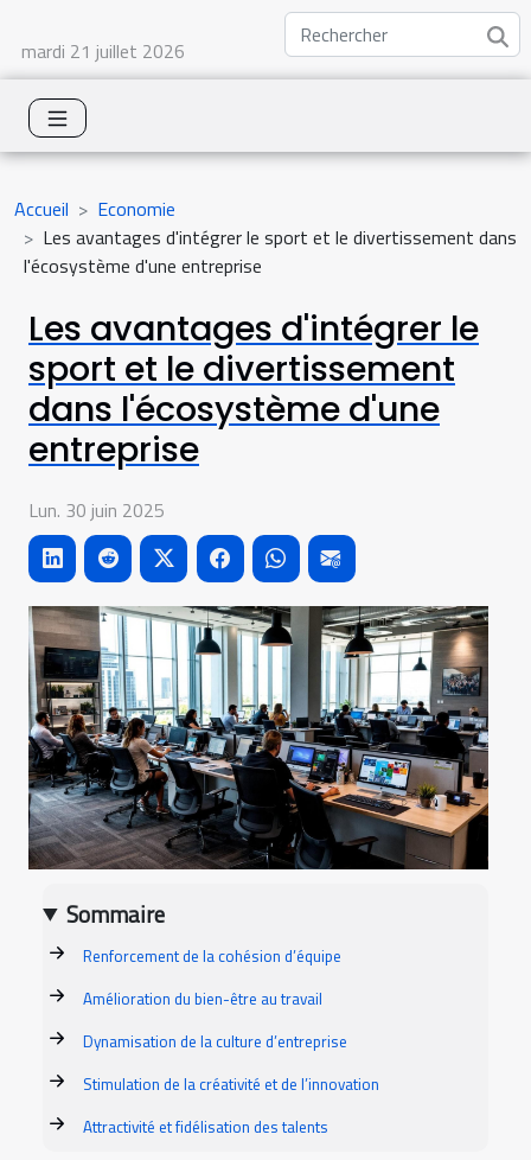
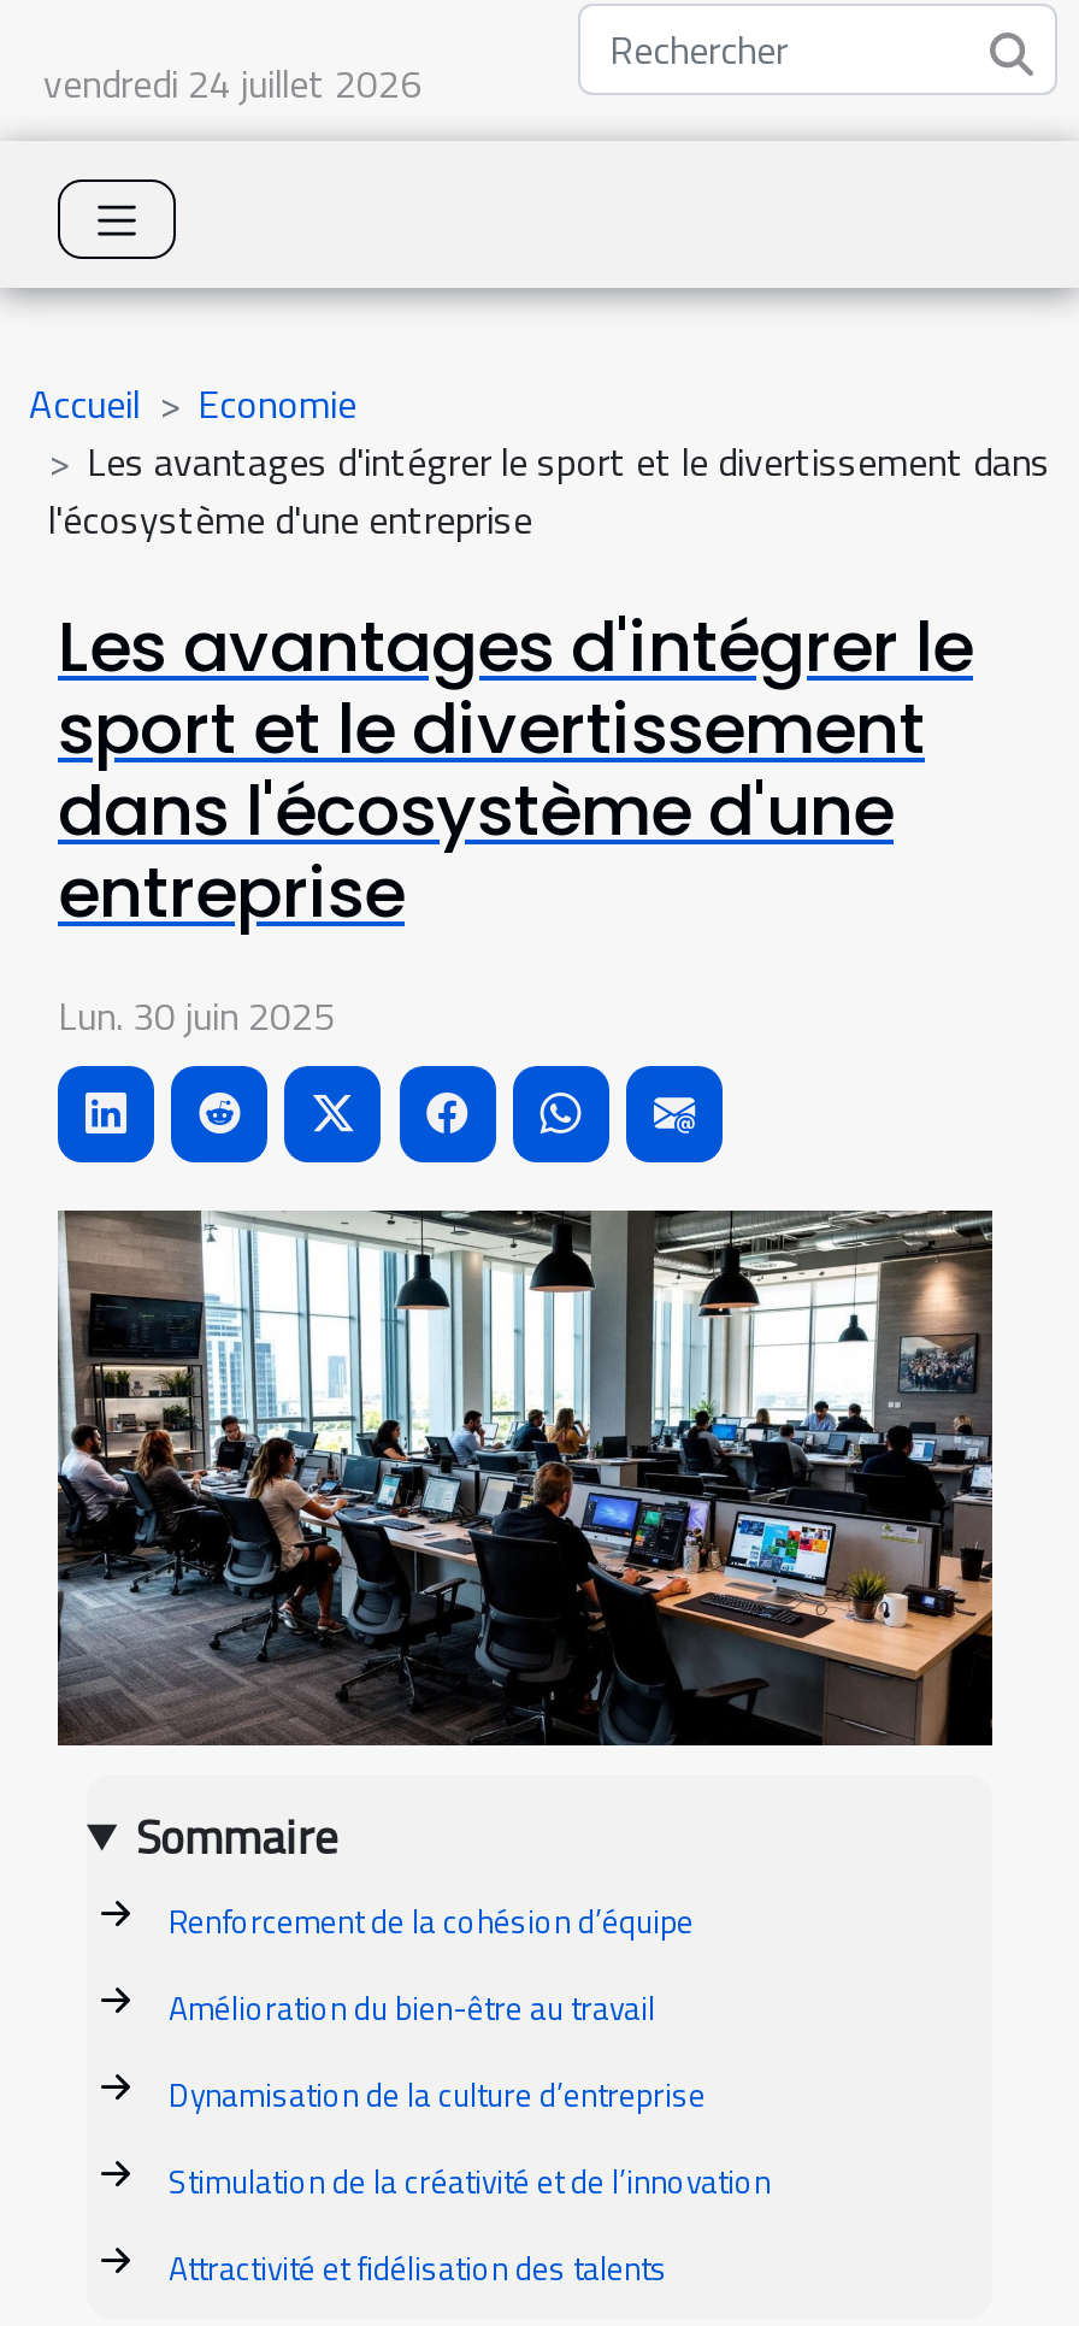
- mardi 21 juillet 2026
+ vendredi 24 juillet 2026
